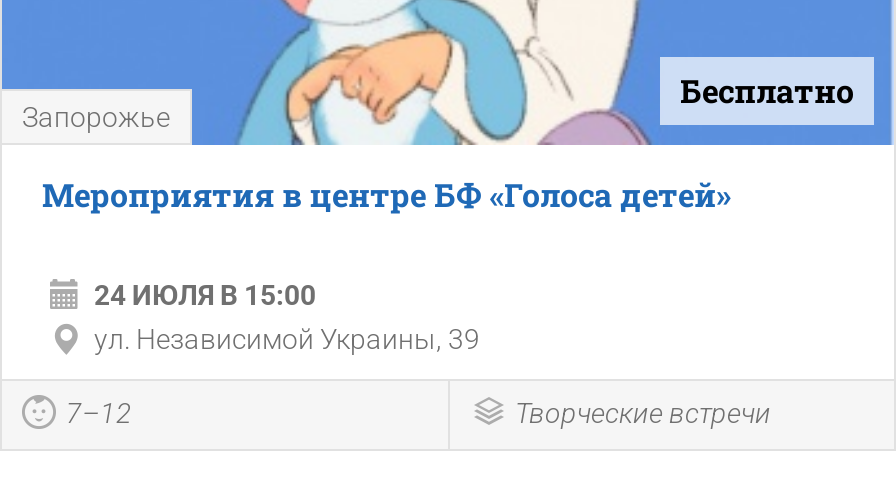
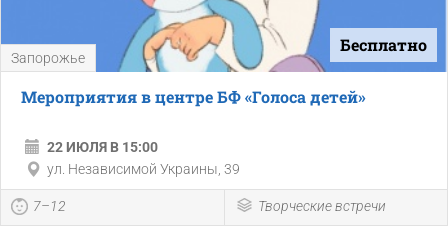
- 24 ИЮЛЯ В 15:00
+ 22 ИЮЛЯ В 15:00
